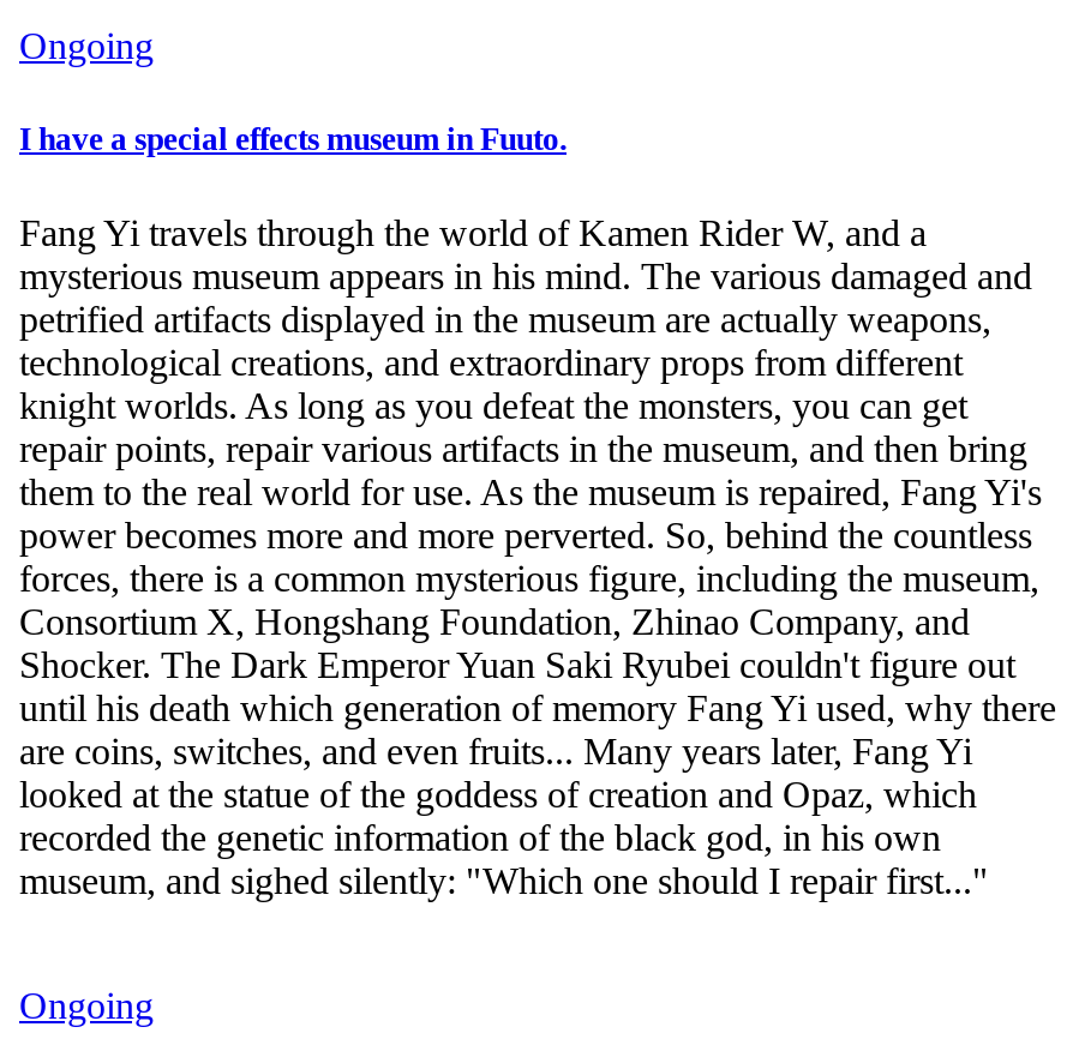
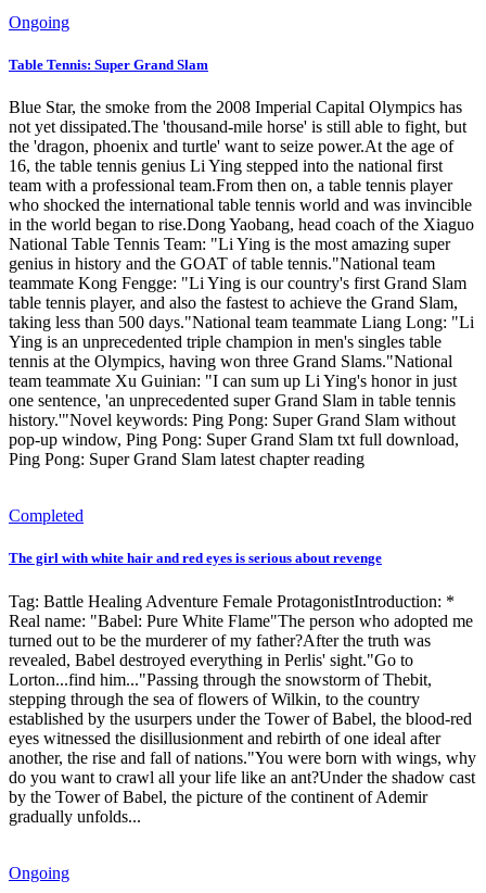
- I have a special effects museum in Fuuto.
- Fang Yi travels through the world of Kamen Rider W, and a
- mysterious museum appears in his mind. The various damaged and
- petrified artifacts displayed in the museum are actually weapons,
- technological creations, and extraordinary props from different
- knight worlds. As long as you defeat the monsters, you can get
- repair points, repair various artifacts in the museum, and then bring
- them to the real world for use. As the museum is repaired, Fang Yi's
- power becomes more and more perverted. So, behind the countless
- forces, there is a common mysterious figure, including the museum,
- Consortium X, Hongshang Foundation, Zhinao Company, and
- Shocker. The Dark Emperor Yuan Saki Ryubei couldn't figure out
- until his death which generation of memory Fang Yi used, why there
- are coins, switches, and even fruits... Many years later, Fang Yi
- looked at the statue of the goddess of creation and Opaz, which
- recorded the genetic information of the black god, in his own
- museum, and sighed silently: "Which one should I repair first..."
+ Table Tennis: Super Grand Slam
+ Blue Star, the smoke from the 2008 Imperial Capital Olympics has
+ not yet dissipated.The 'thousand-mile horse' is still able to fight, but
+ the 'dragon, phoenix and turtle' want to seize power.At the age of
+ 16, the table tennis genius Li Ying stepped into the national first
+ team with a professional team.From then on, a table tennis player
+ who shocked the international table tennis world and was invincible
+ in the world began to rise.Dong Yaobang, head coach of the Xiaguo
+ National Table Tennis Team: "Li Ying is the most amazing super
+ genius in history and the GOAT of table tennis."National team
+ teammate Kong Fengge: "Li Ying is our country's first Grand Slam
+ table tennis player, and also the fastest to achieve the Grand Slam,
+ taking less than 500 days."National team teammate Liang Long: "Li
+ Ying is an unprecedented triple champion in men's singles table
+ tennis at the Olympics, having won three Grand Slams."National
+ team teammate Xu Guinian: "I can sum up Li Ying's honor in just
+ one sentence, 'an unprecedented super Grand Slam in table tennis
+ history.'"Novel keywords: Ping Pong: Super Grand Slam without
+ pop-up window, Ping Pong: Super Grand Slam txt full download,
+ Ping Pong: Super Grand Slam latest chapter reading
+ Completed
+ The girl with white hair and red eyes is serious about revenge
+ Tag: Battle Healing Adventure Female ProtagonistIntroduction: *
+ Real name: "Babel: Pure White Flame"The person who adopted me
+ turned out to be the murderer of my father?After the truth was
+ revealed, Babel destroyed everything in Perlis' sight."Go to
+ Lorton...find him..."Passing through the snowstorm of Thebit,
+ stepping through the sea of flowers of Wilkin, to the country
+ established by the usurpers under the Tower of Babel, the blood-red
+ eyes witnessed the disillusionment and rebirth of one ideal after
+ another, the rise and fall of nations."You were born with wings, why
+ do you want to crawl all your life like an ant?Under the shadow cast
+ by the Tower of Babel, the picture of the continent of Ademir
+ gradually unfolds...
